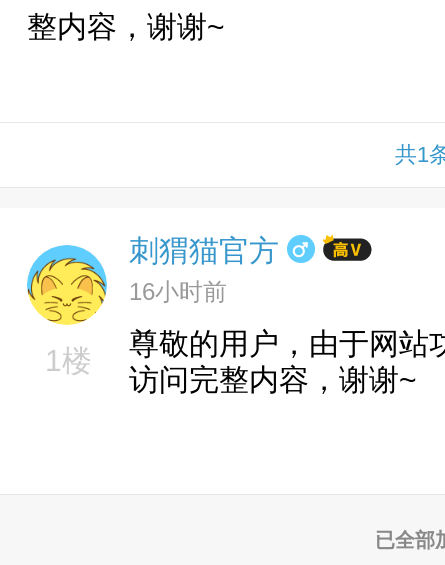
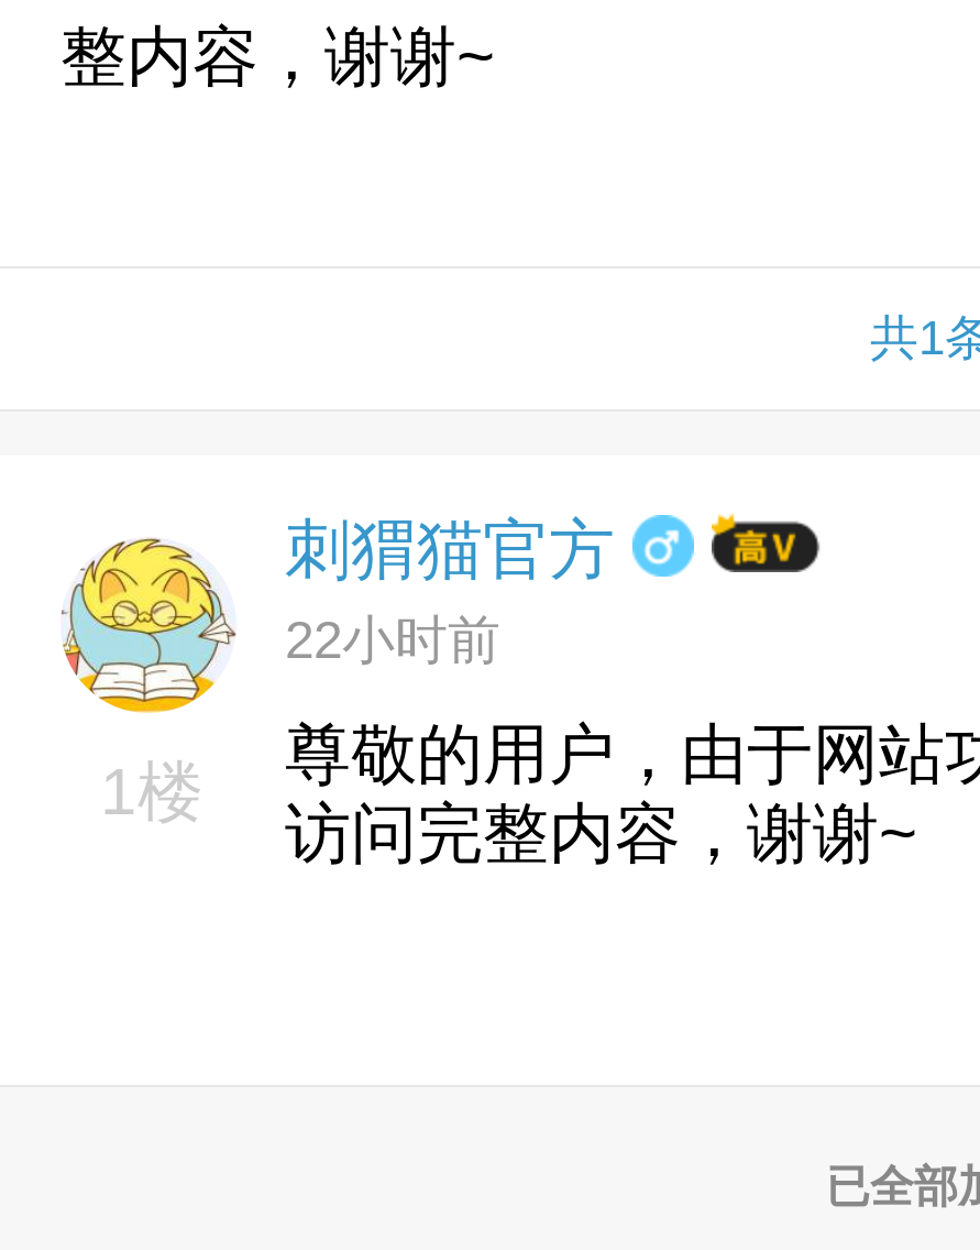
- [image]
- 16小时前
+ [image]
+ 22小时前
